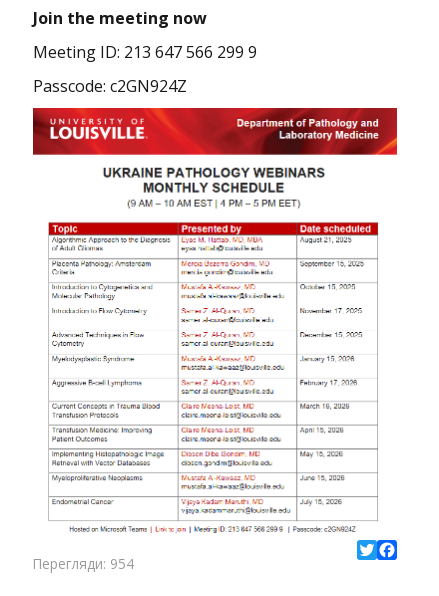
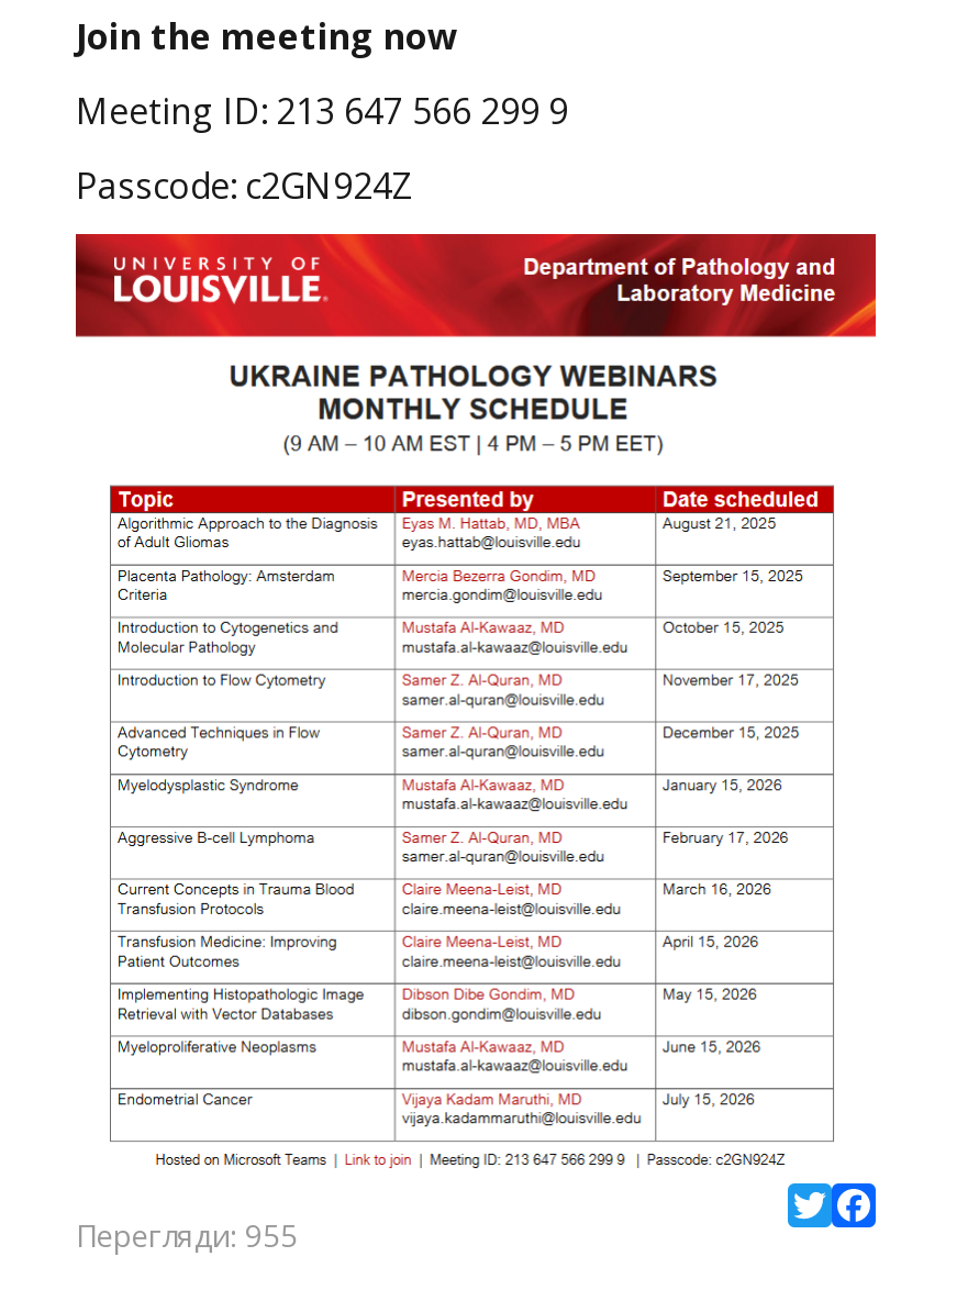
- Перегляди: 954
+ Перегляди: 955
